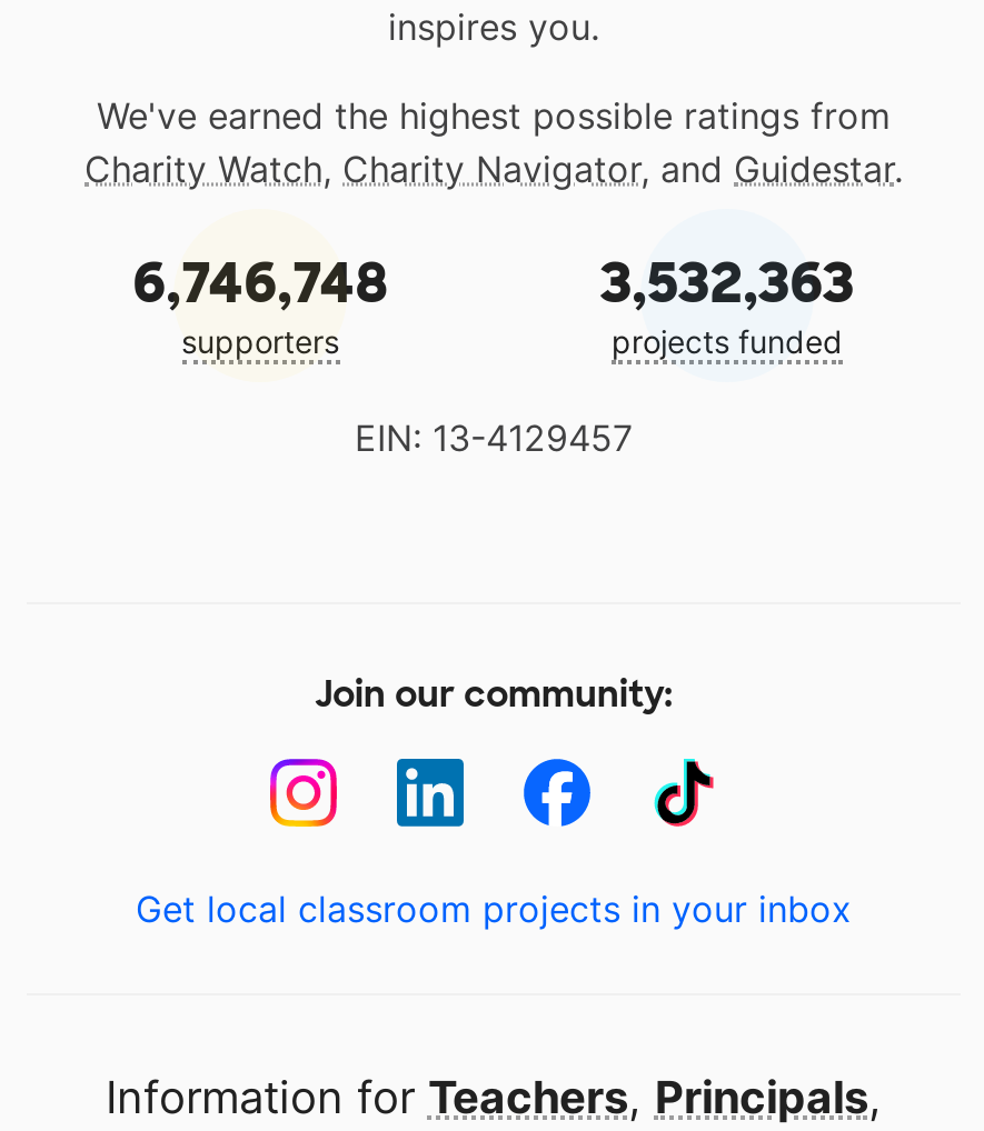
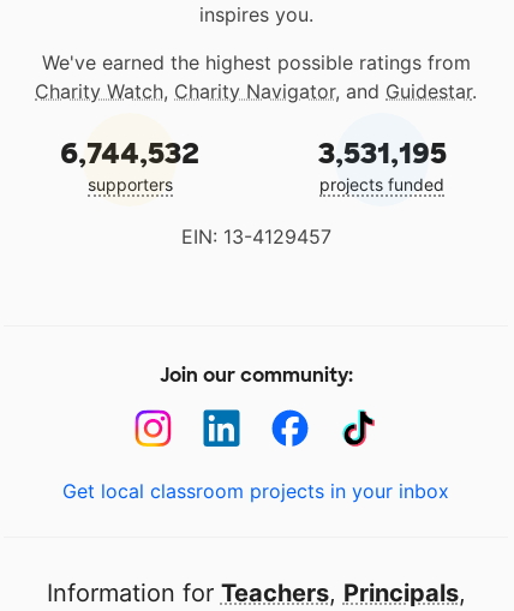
- 6,746,748
+ 6,744,532

- 3,532,363
+ 3,531,195
